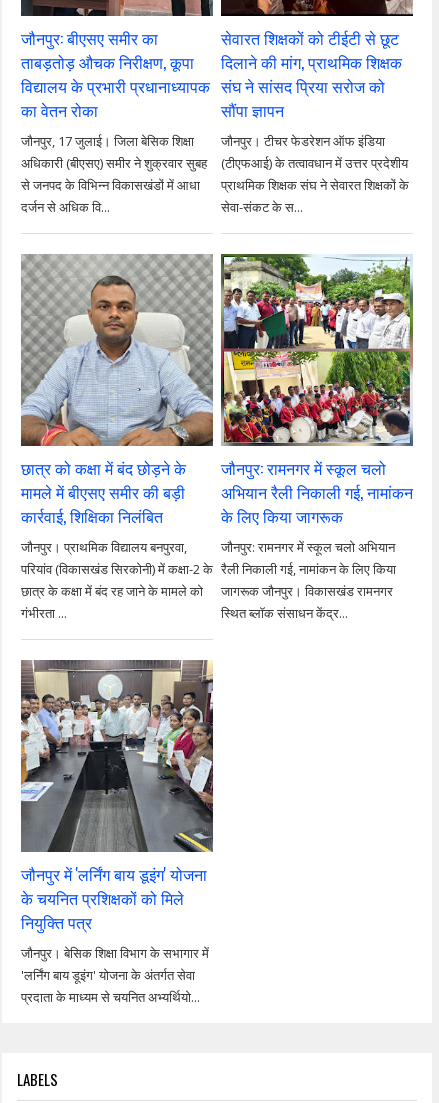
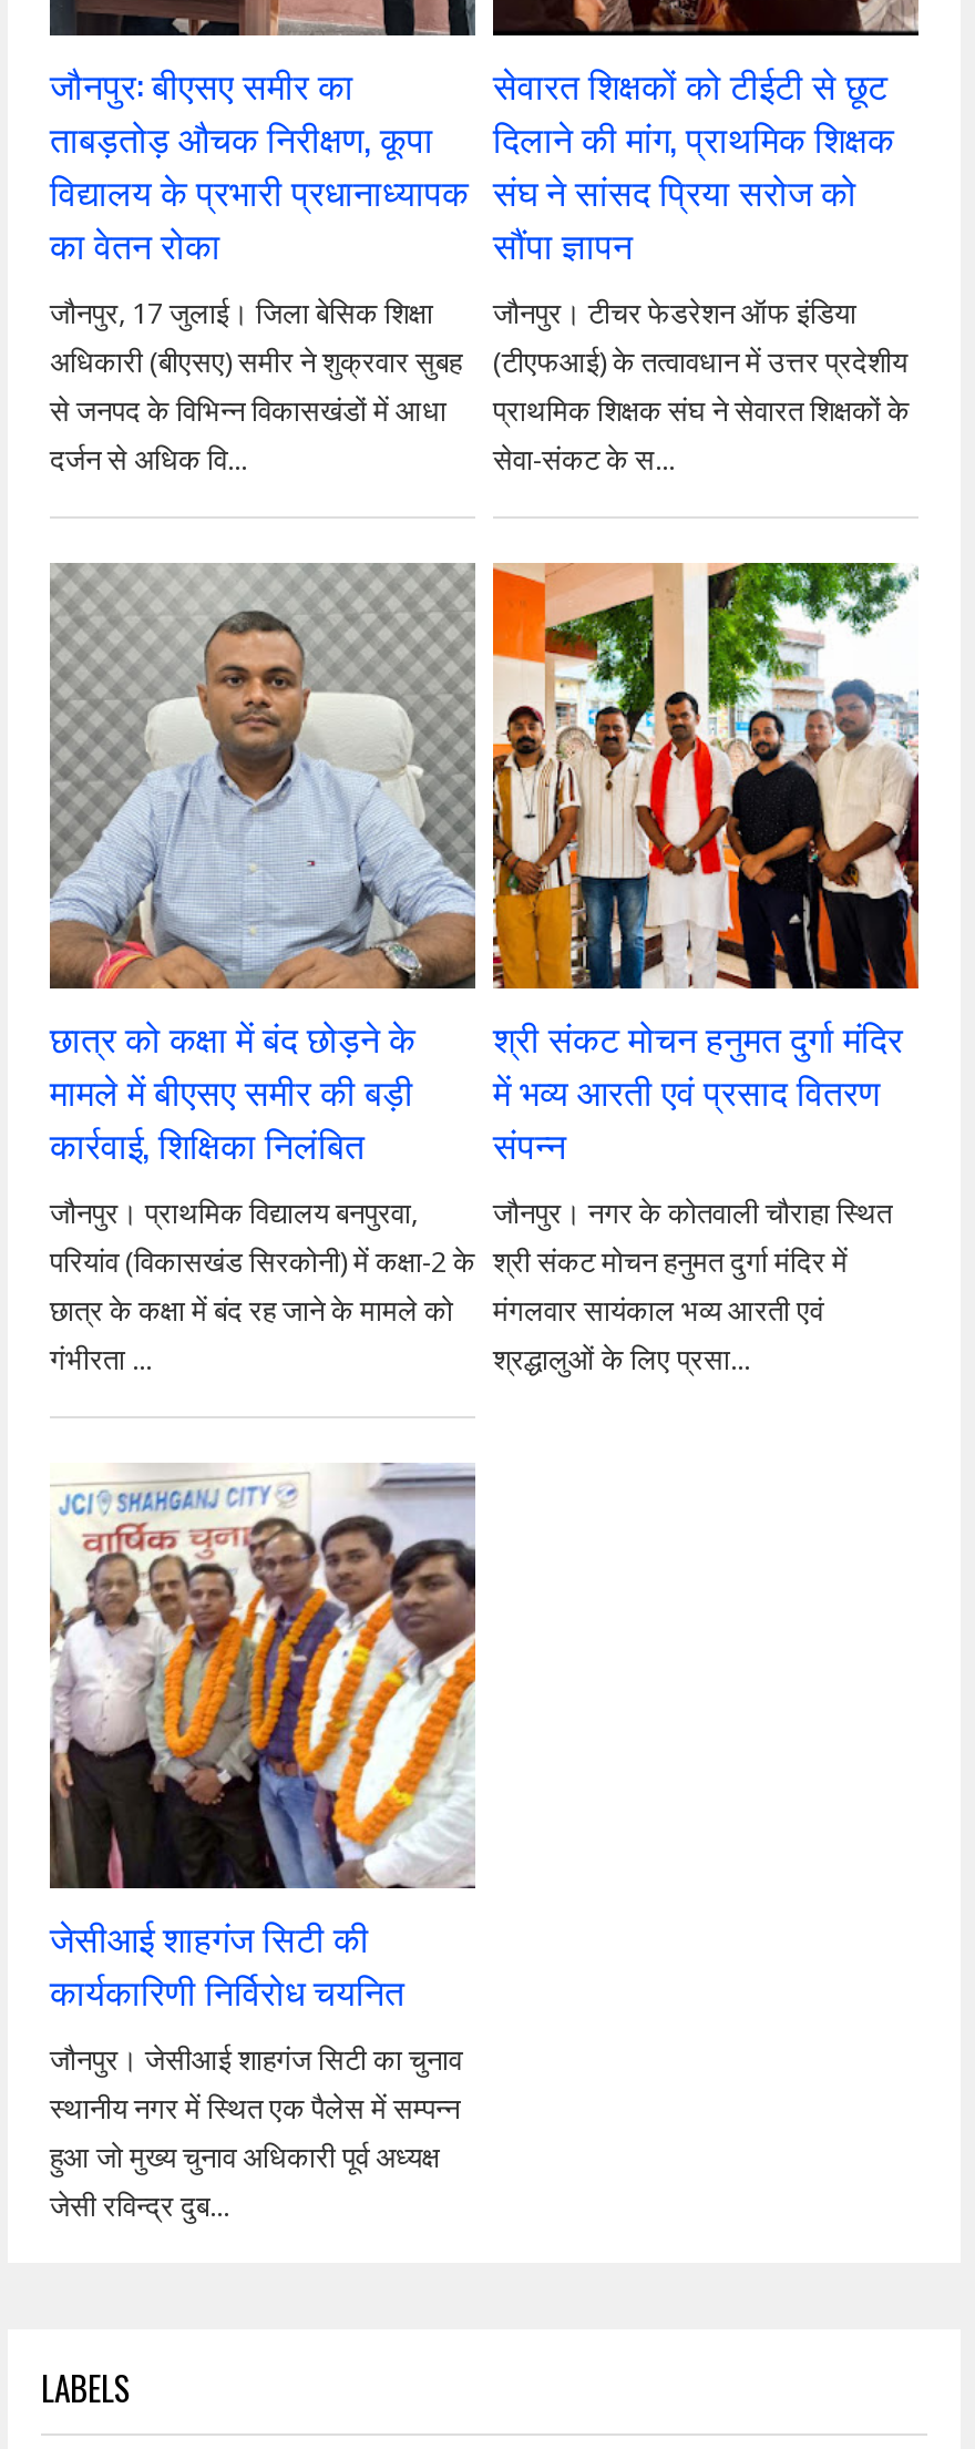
- [image]
- जौनपुर: रामनगर में स्कूल चलो
- अभियान रैली निकाली गई, नामांकन
- के लिए किया जागरूक
- जौनपुर: रामनगर में स्कूल चलो अभियान
- रैली निकाली गई, नामांकन के लिए किया
- जागरूक जौनपुर। विकासखंड रामनगर
- स्थित ब्लॉक संसाधन केंद्र...
+ [image]
+ श्री संकट मोचन हनुमत दुर्गा मंदिर
+ में भव्य आरती एवं प्रसाद वितरण
+ संपन्न
+ जौनपुर। नगर के कोतवाली चौराहा स्थित
+ श्री संकट मोचन हनुमत दुर्गा मंदिर में
+ मंगलवार सायंकाल भव्य आरती एवं
+ श्रद्धालुओं के लिए प्रसा...

- [image]
- जौनपुर में 'लर्निंग बाय डूइंग' योजना
- के चयनित प्रशिक्षकों को मिले
- नियुक्ति पत्र
- जौनपुर। बेसिक शिक्षा विभाग के सभागार में
- 'लर्निंग बाय डूइंग' योजना के अंतर्गत सेवा
- प्रदाता के माध्यम से चयनित अभ्यर्थियो...
+ [image]
+ जेसीआई शाहगंज सिटी की
+ कार्यकारिणी निर्विरोध चयनित
+ जौनपुर। जेसीआई शाहगंज सिटी का चुनाव
+ स्थानीय नगर में स्थित एक पैलेस में सम्पन्न
+ हुआ जो मुख्य चुनाव अधिकारी पूर्व अध्यक्ष
+ जेसी रविन्द्र दुब...
